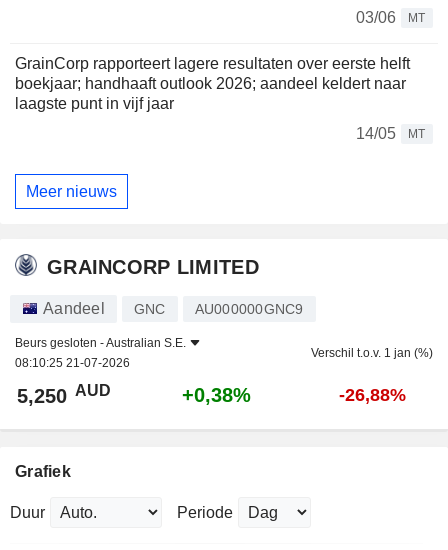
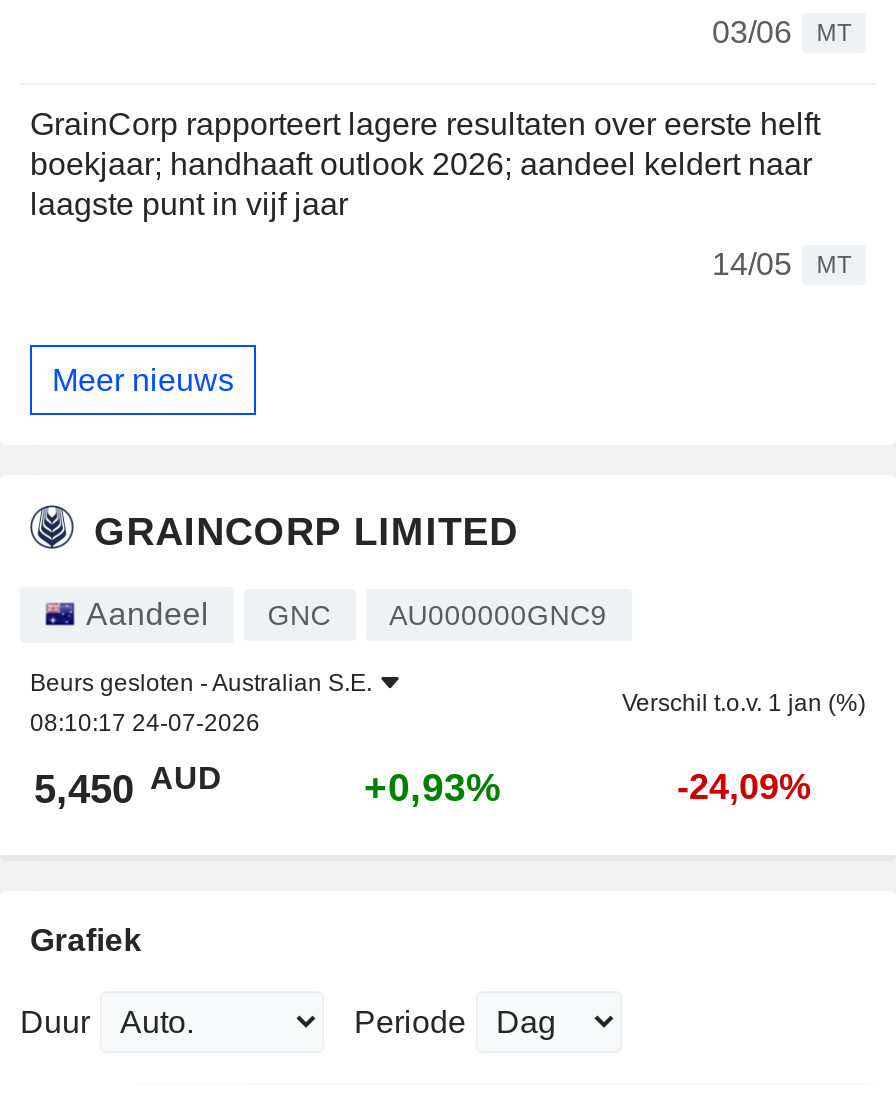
- 08:10:25 21-07-2026
+ 08:10:17 24-07-2026

- 5,250 AUD
+ 5,450 AUD

- +0,38%
+ +0,93%

- -26,88%
+ -24,09%
